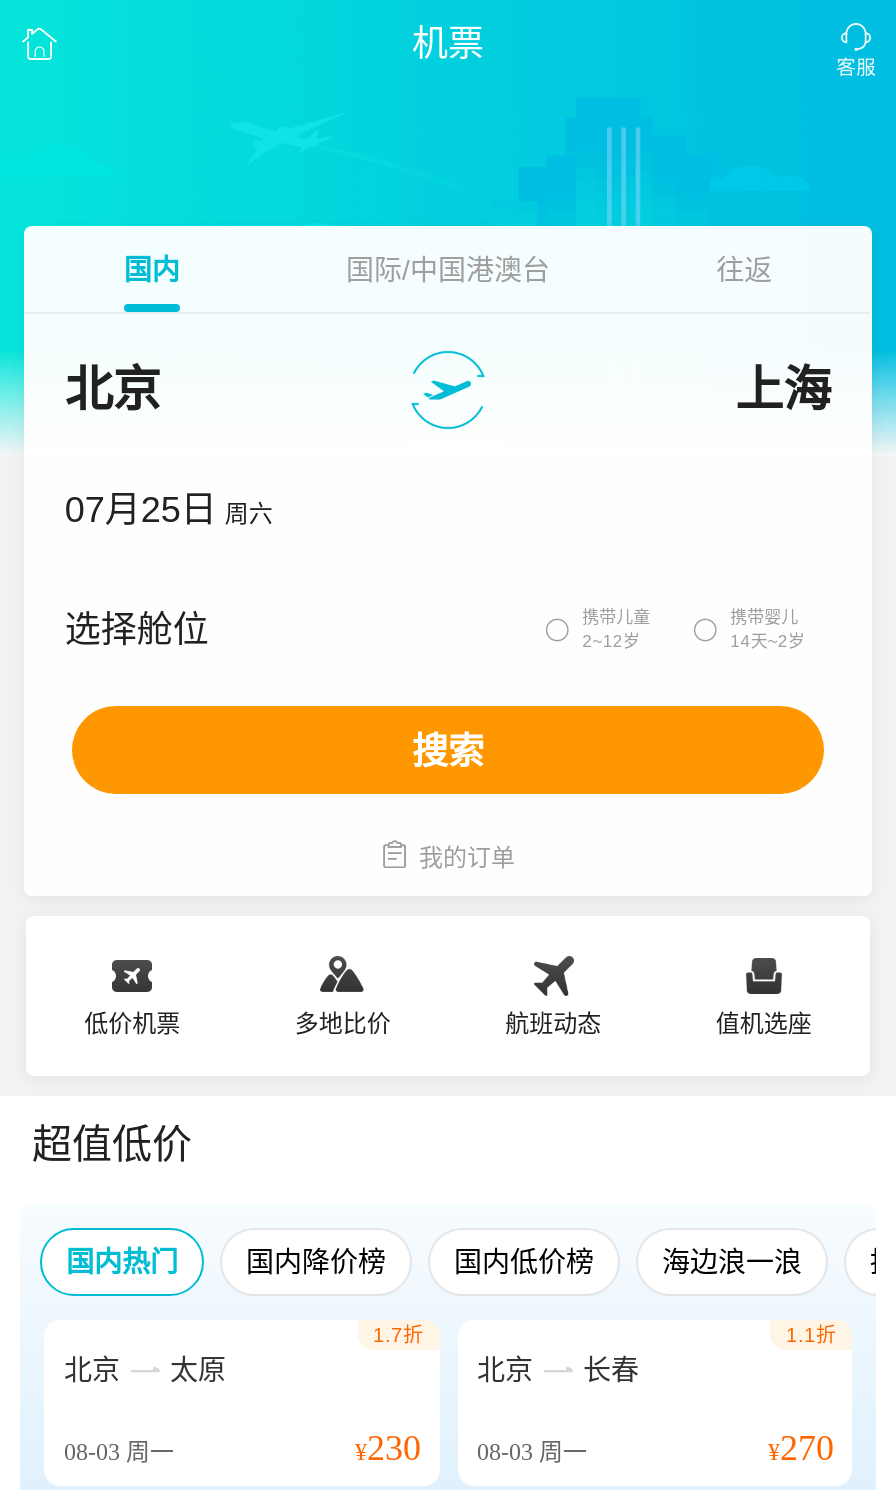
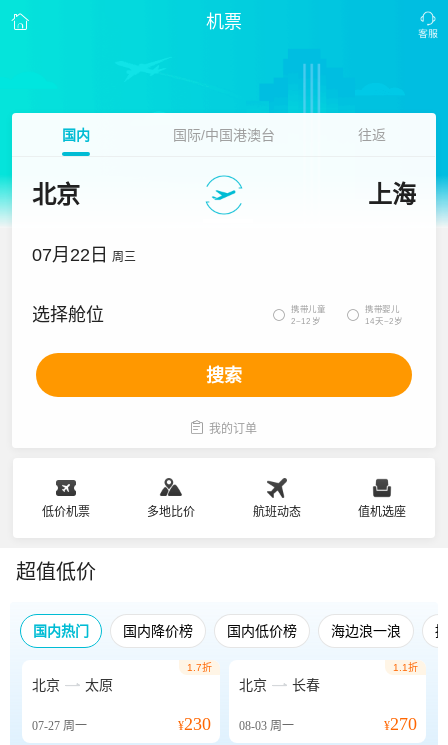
- 07月25日 周六
+ 07月22日 周三

- 08-03周一
+ 07-27周一
